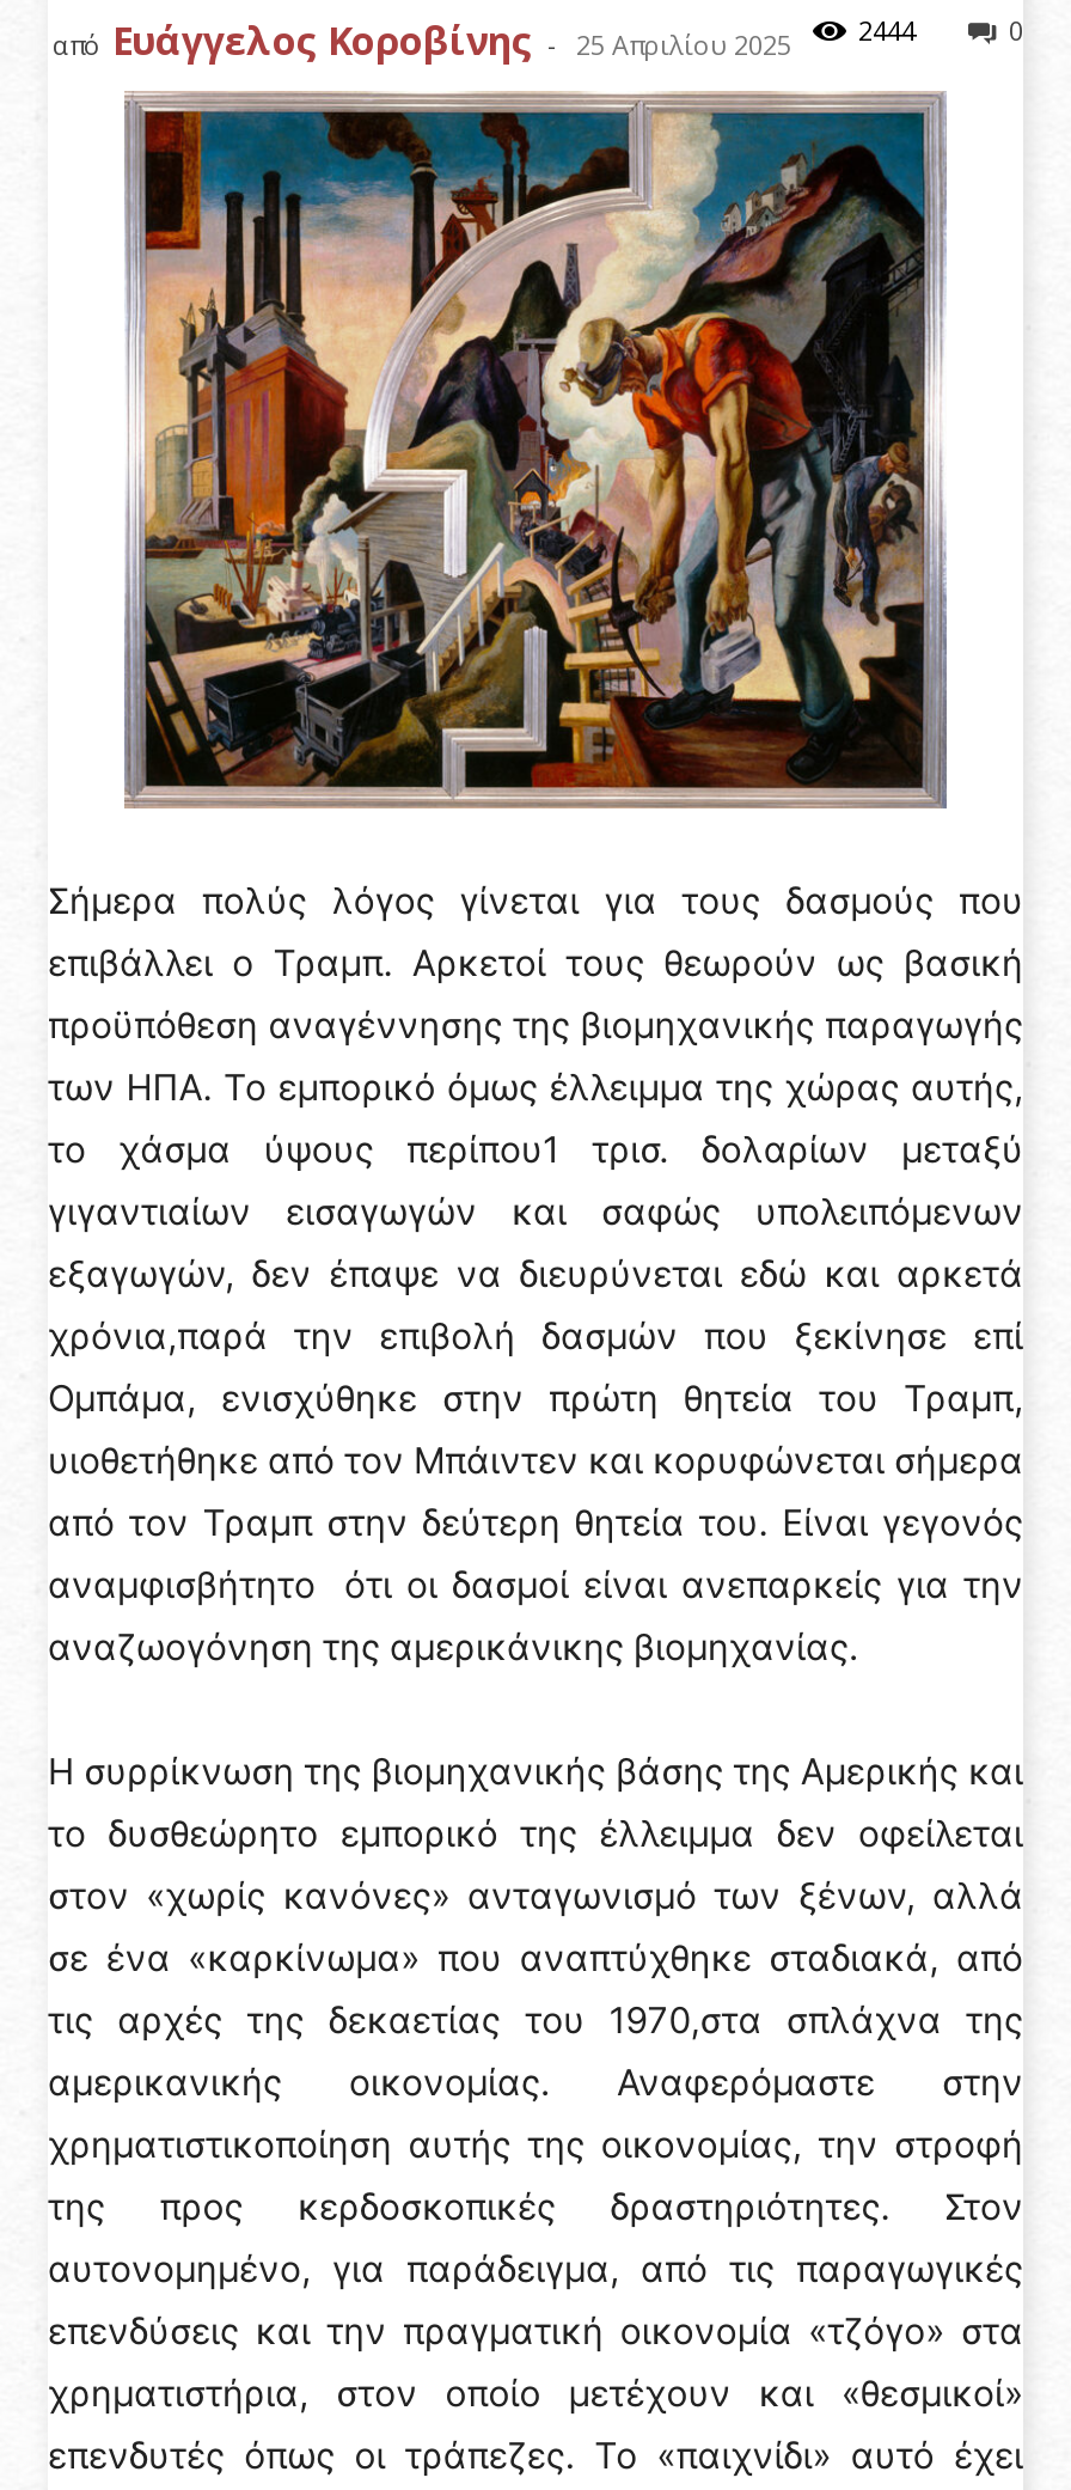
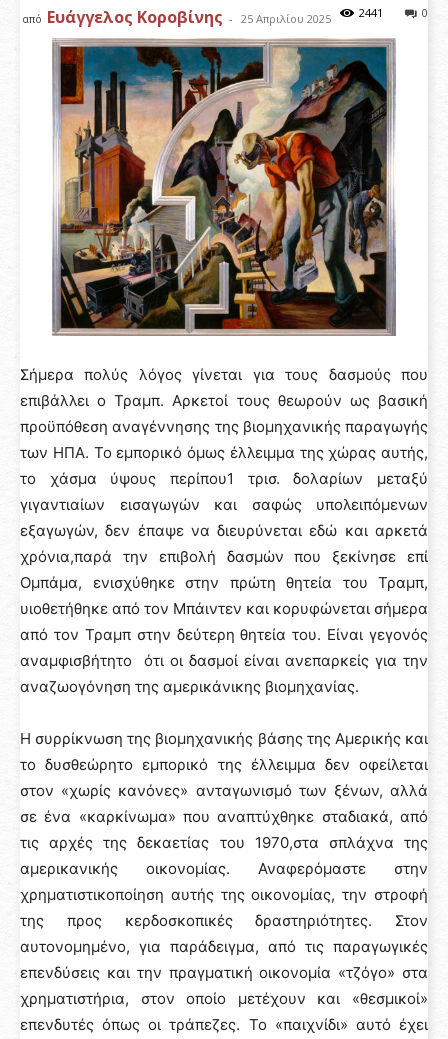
- από Ευάγγελος Κοροβίνης - 25 Απριλίου 2025 2444
+ από Ευάγγελος Κοροβίνης - 25 Απριλίου 2025 2441
